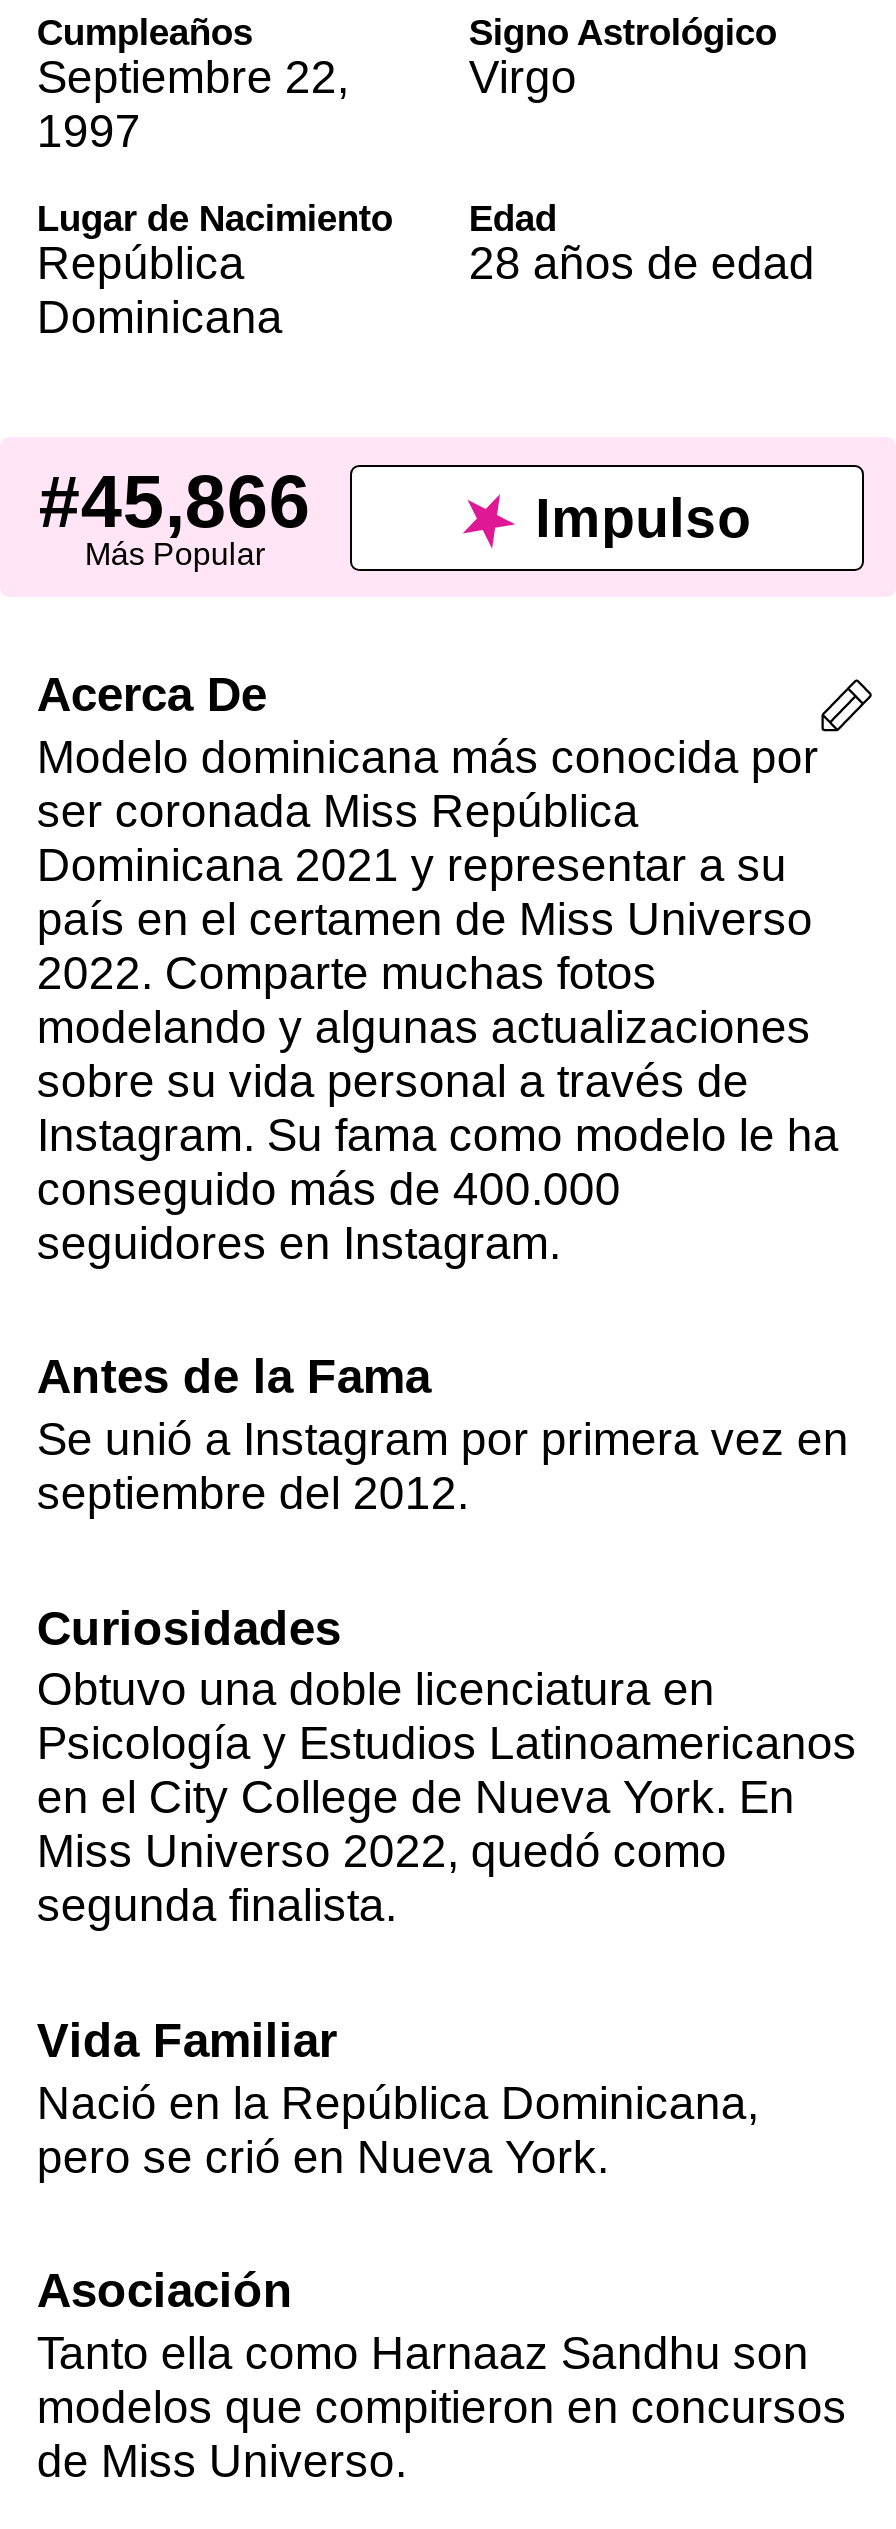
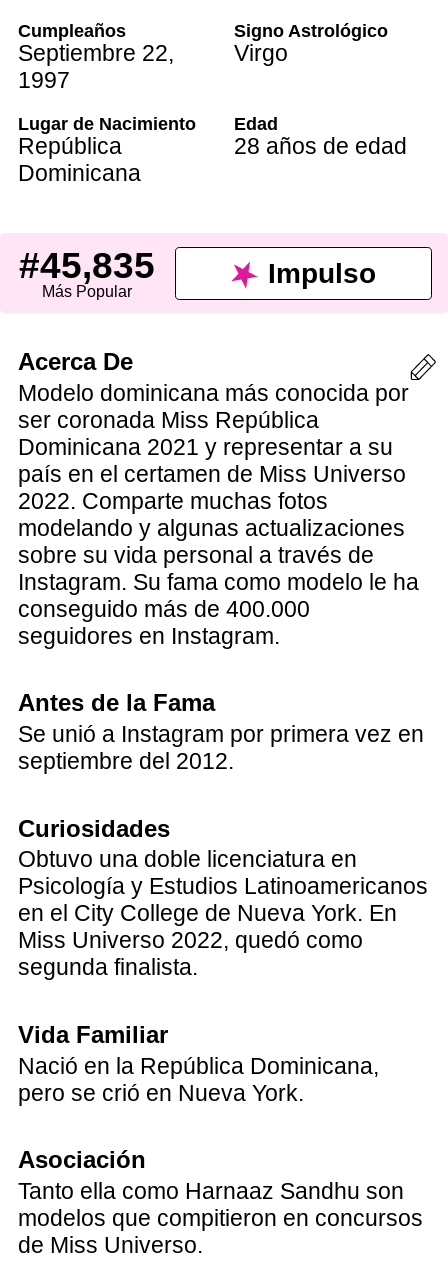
- #45,866
+ #45,835
